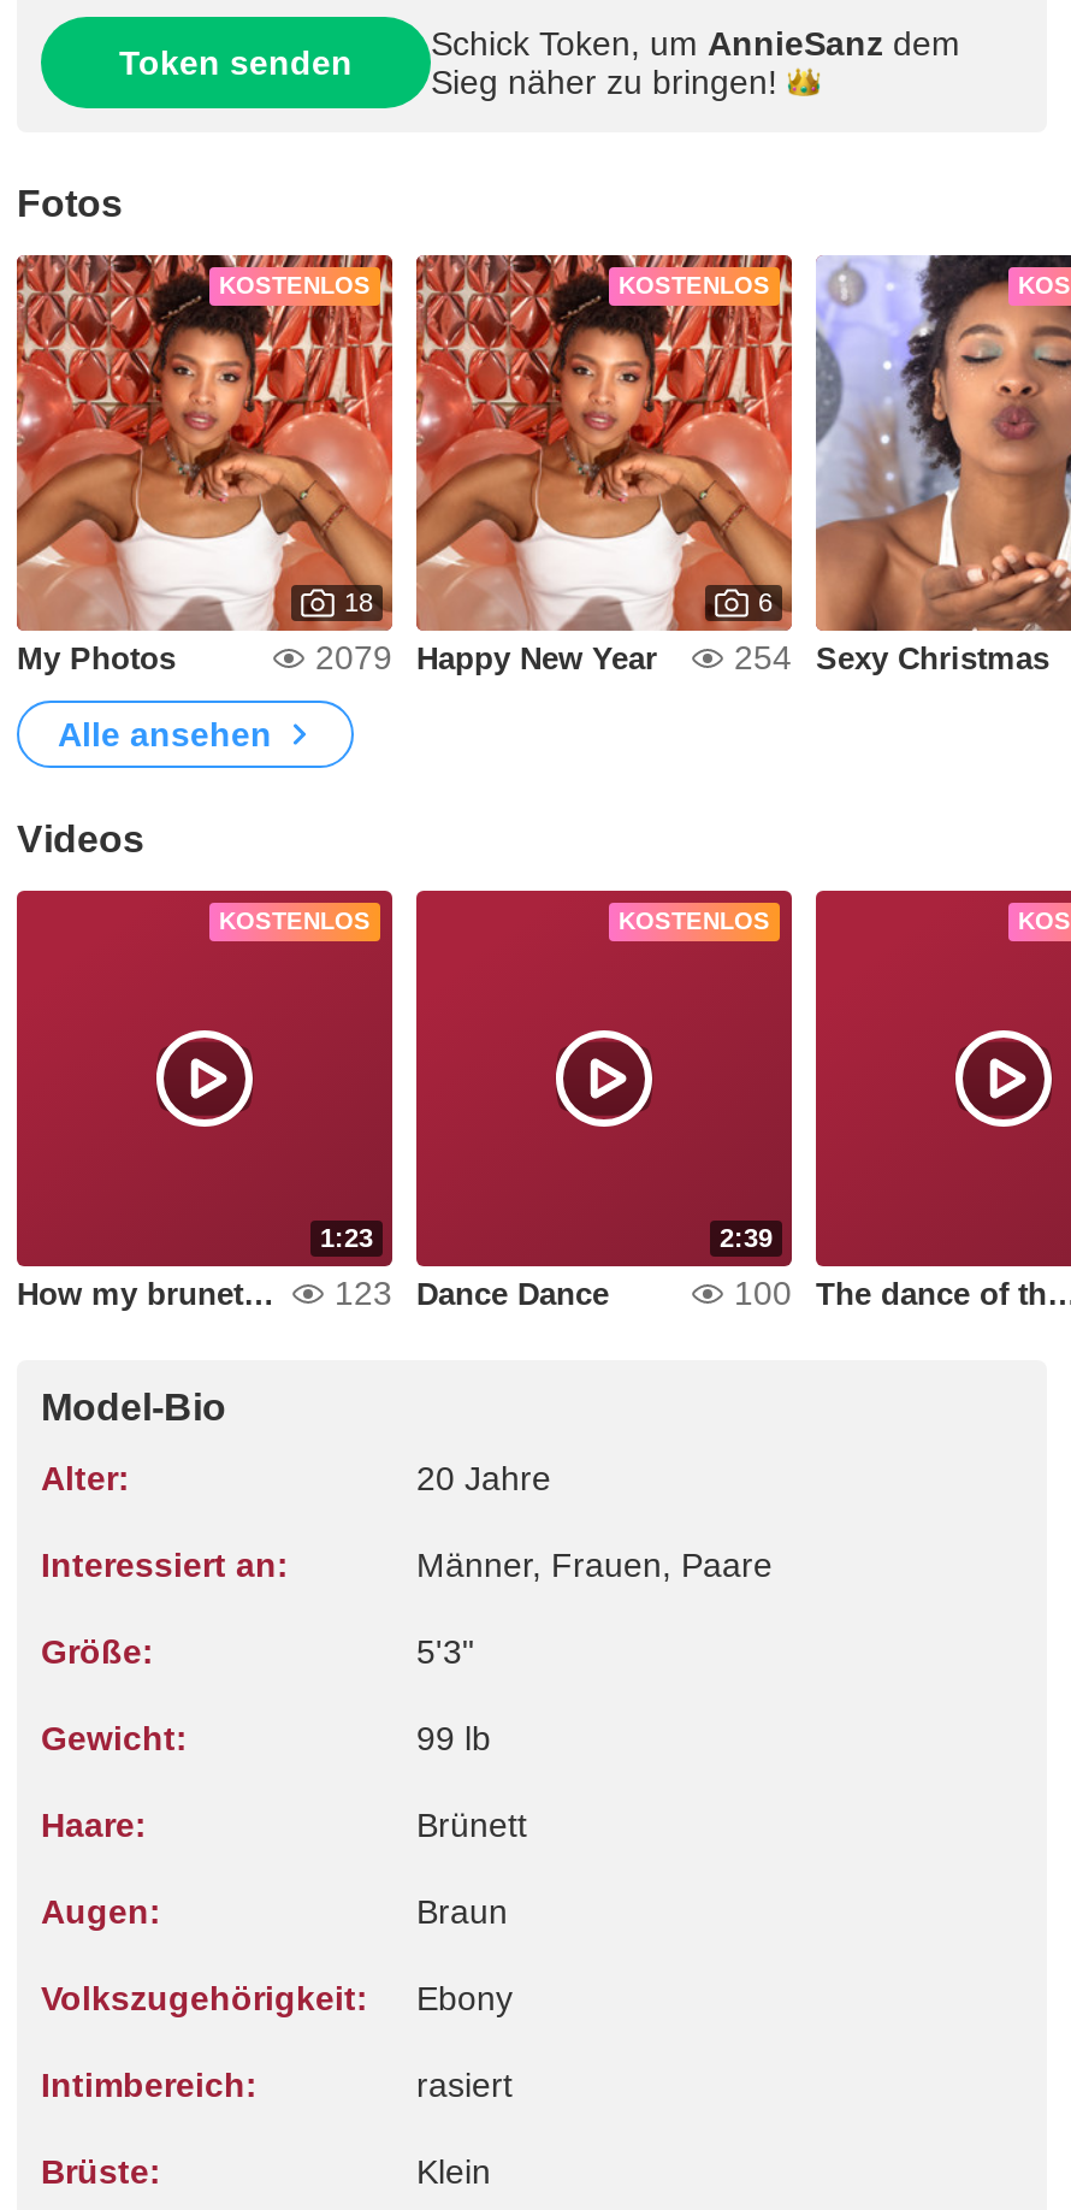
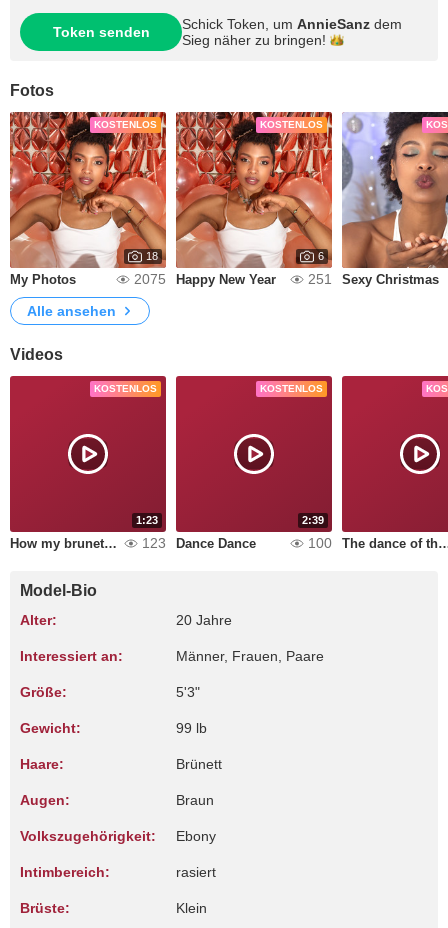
- 2079 Happy New Year
+ 2075 Happy New Year

- 254 Sexy Christmas
+ 251 Sexy Christmas
